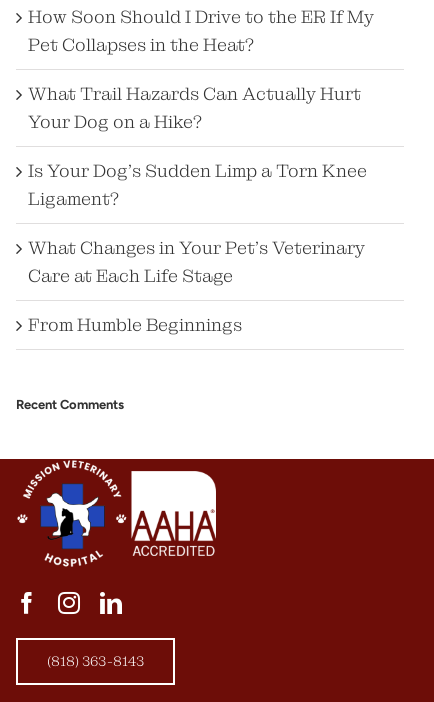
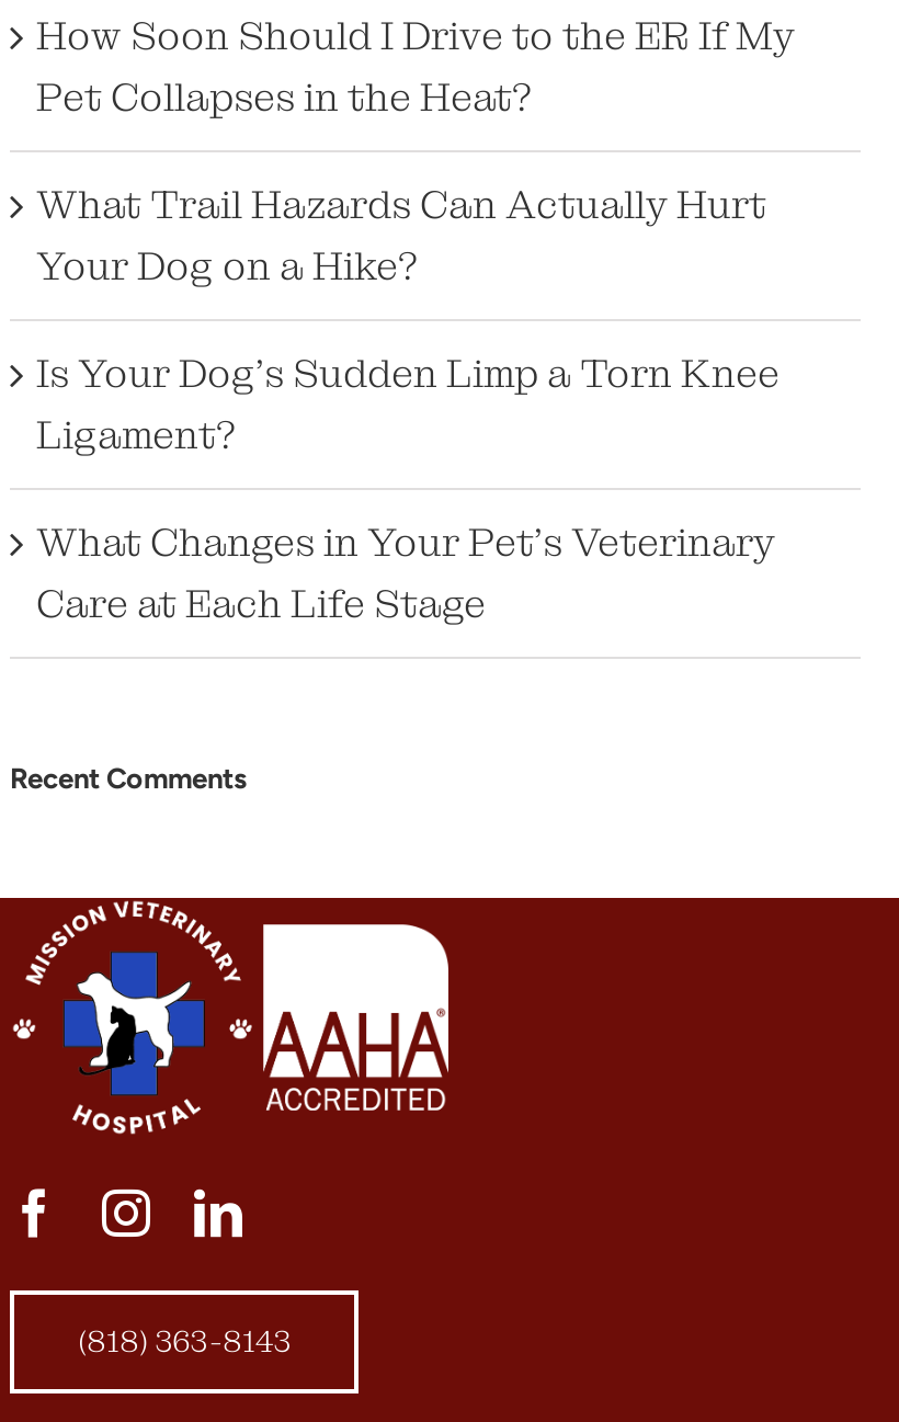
- From Humble Beginnings
